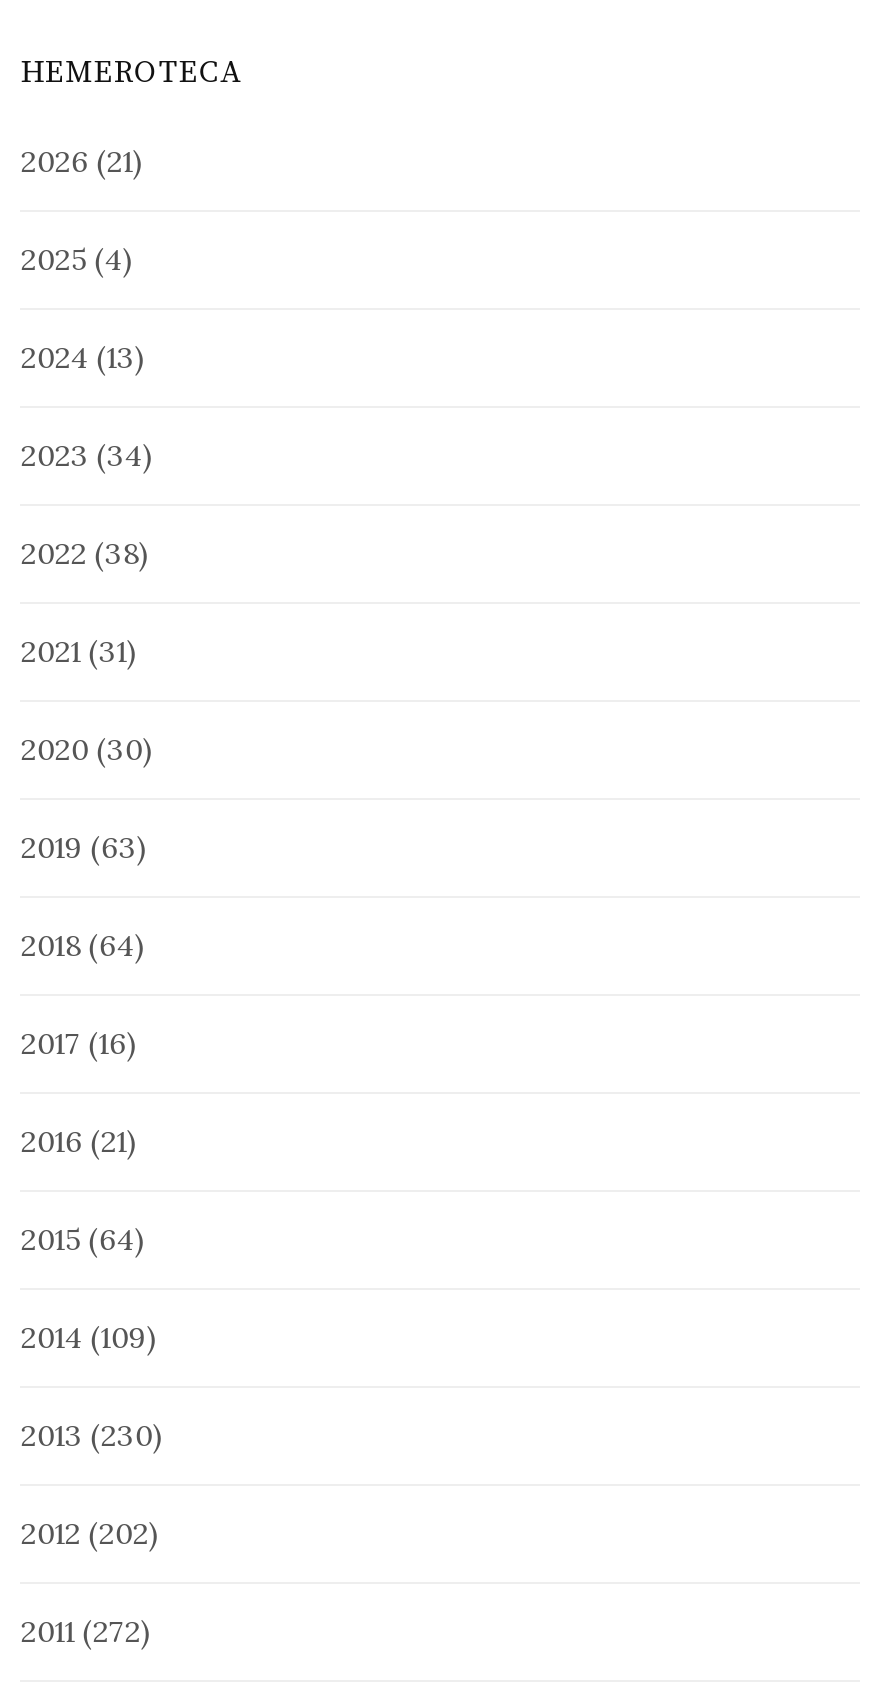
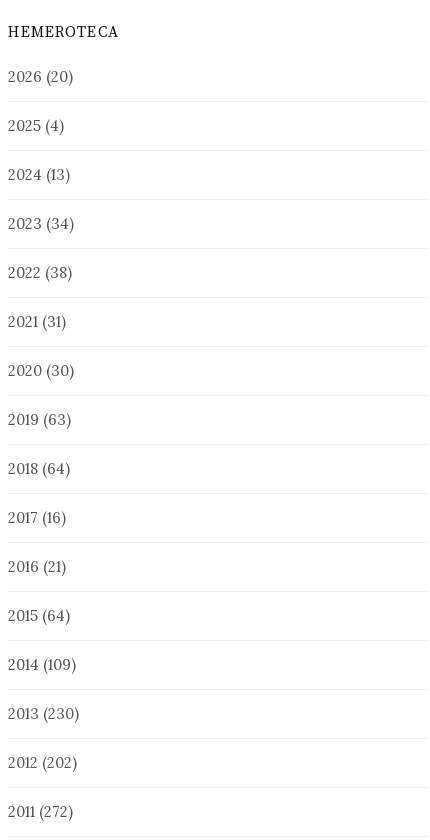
- 2026 (21)
+ 2026 (20)
